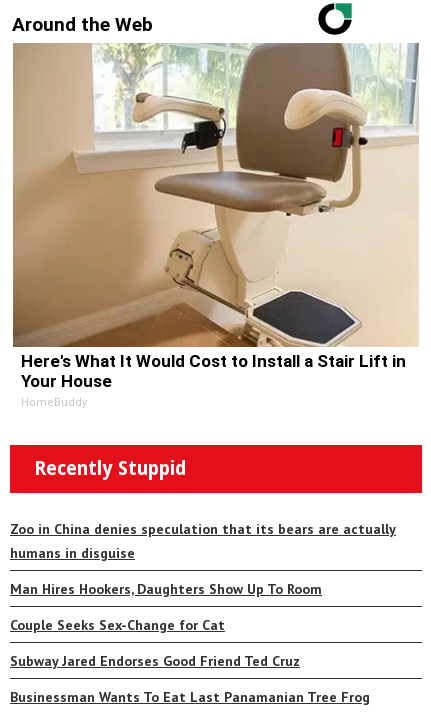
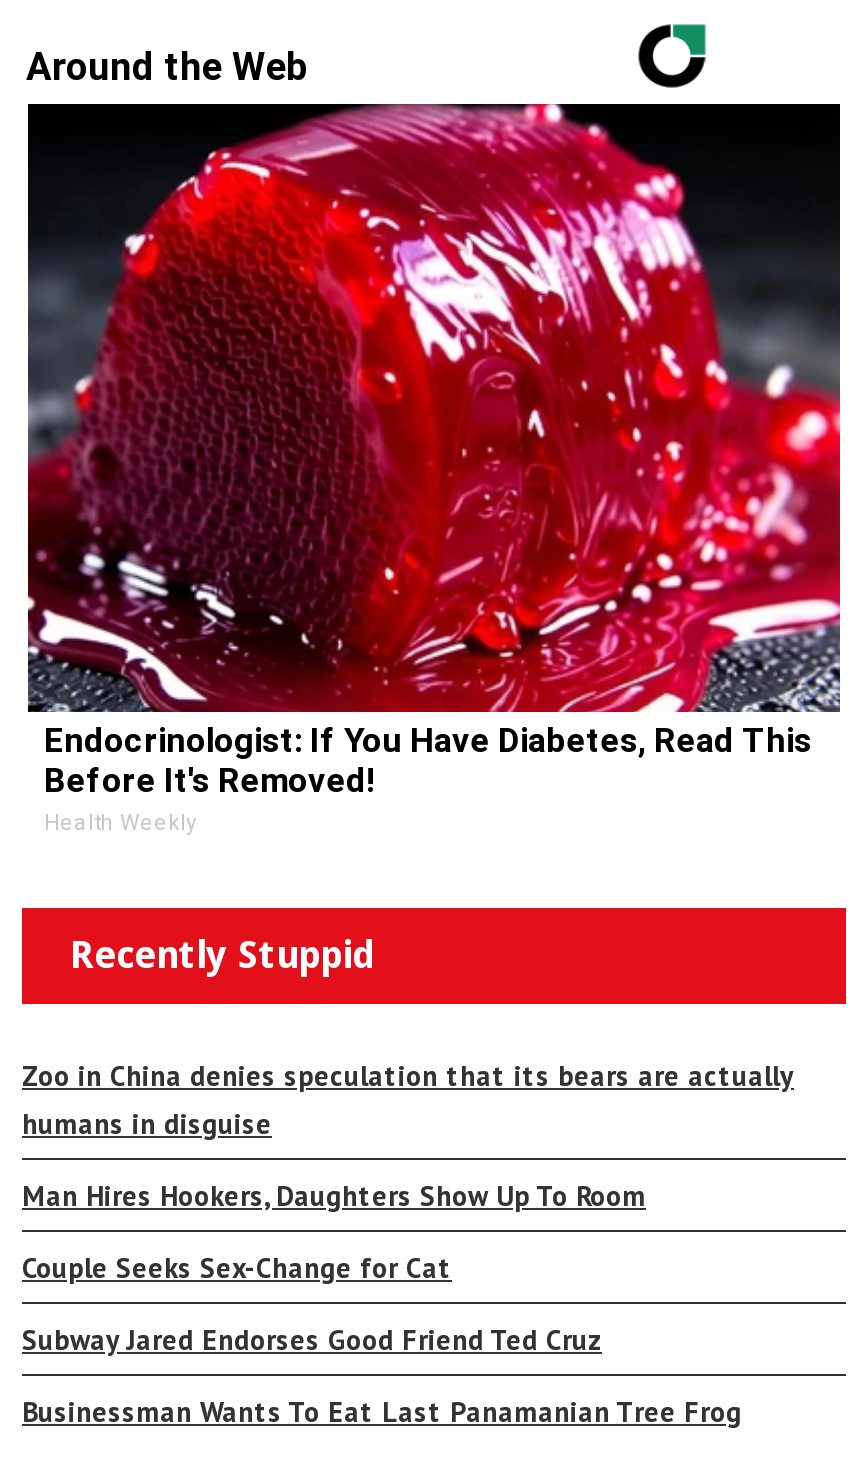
- [image]
- Here's What It Would Cost to Install a Stair Lift in
- Your House
- HomeBuddy
+ [image]
+ Endocrinologist: If You Have Diabetes, Read This
+ Before It's Removed!
+ Health Weekly
